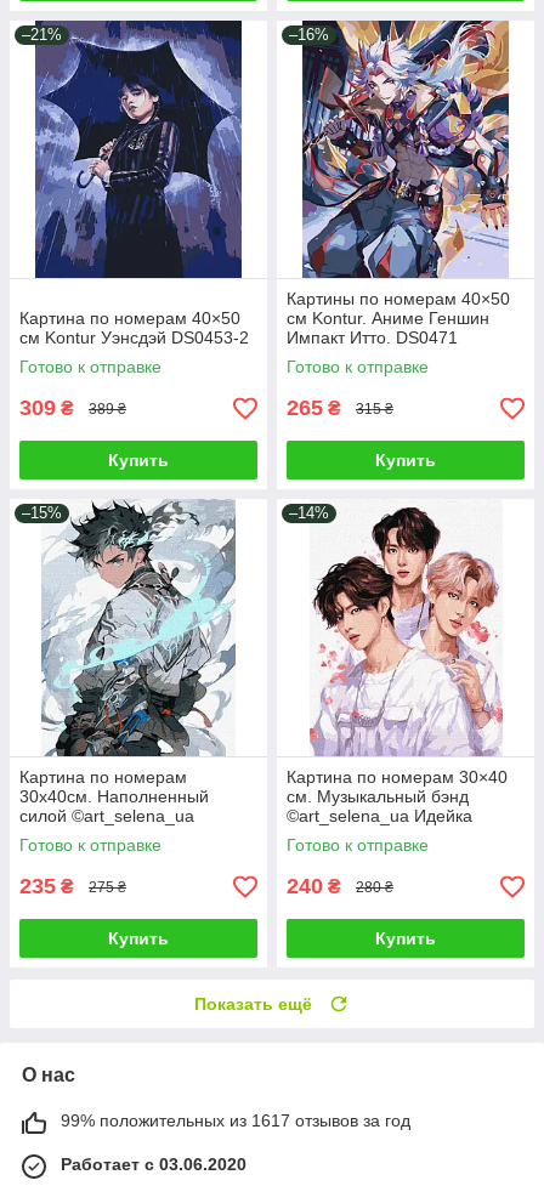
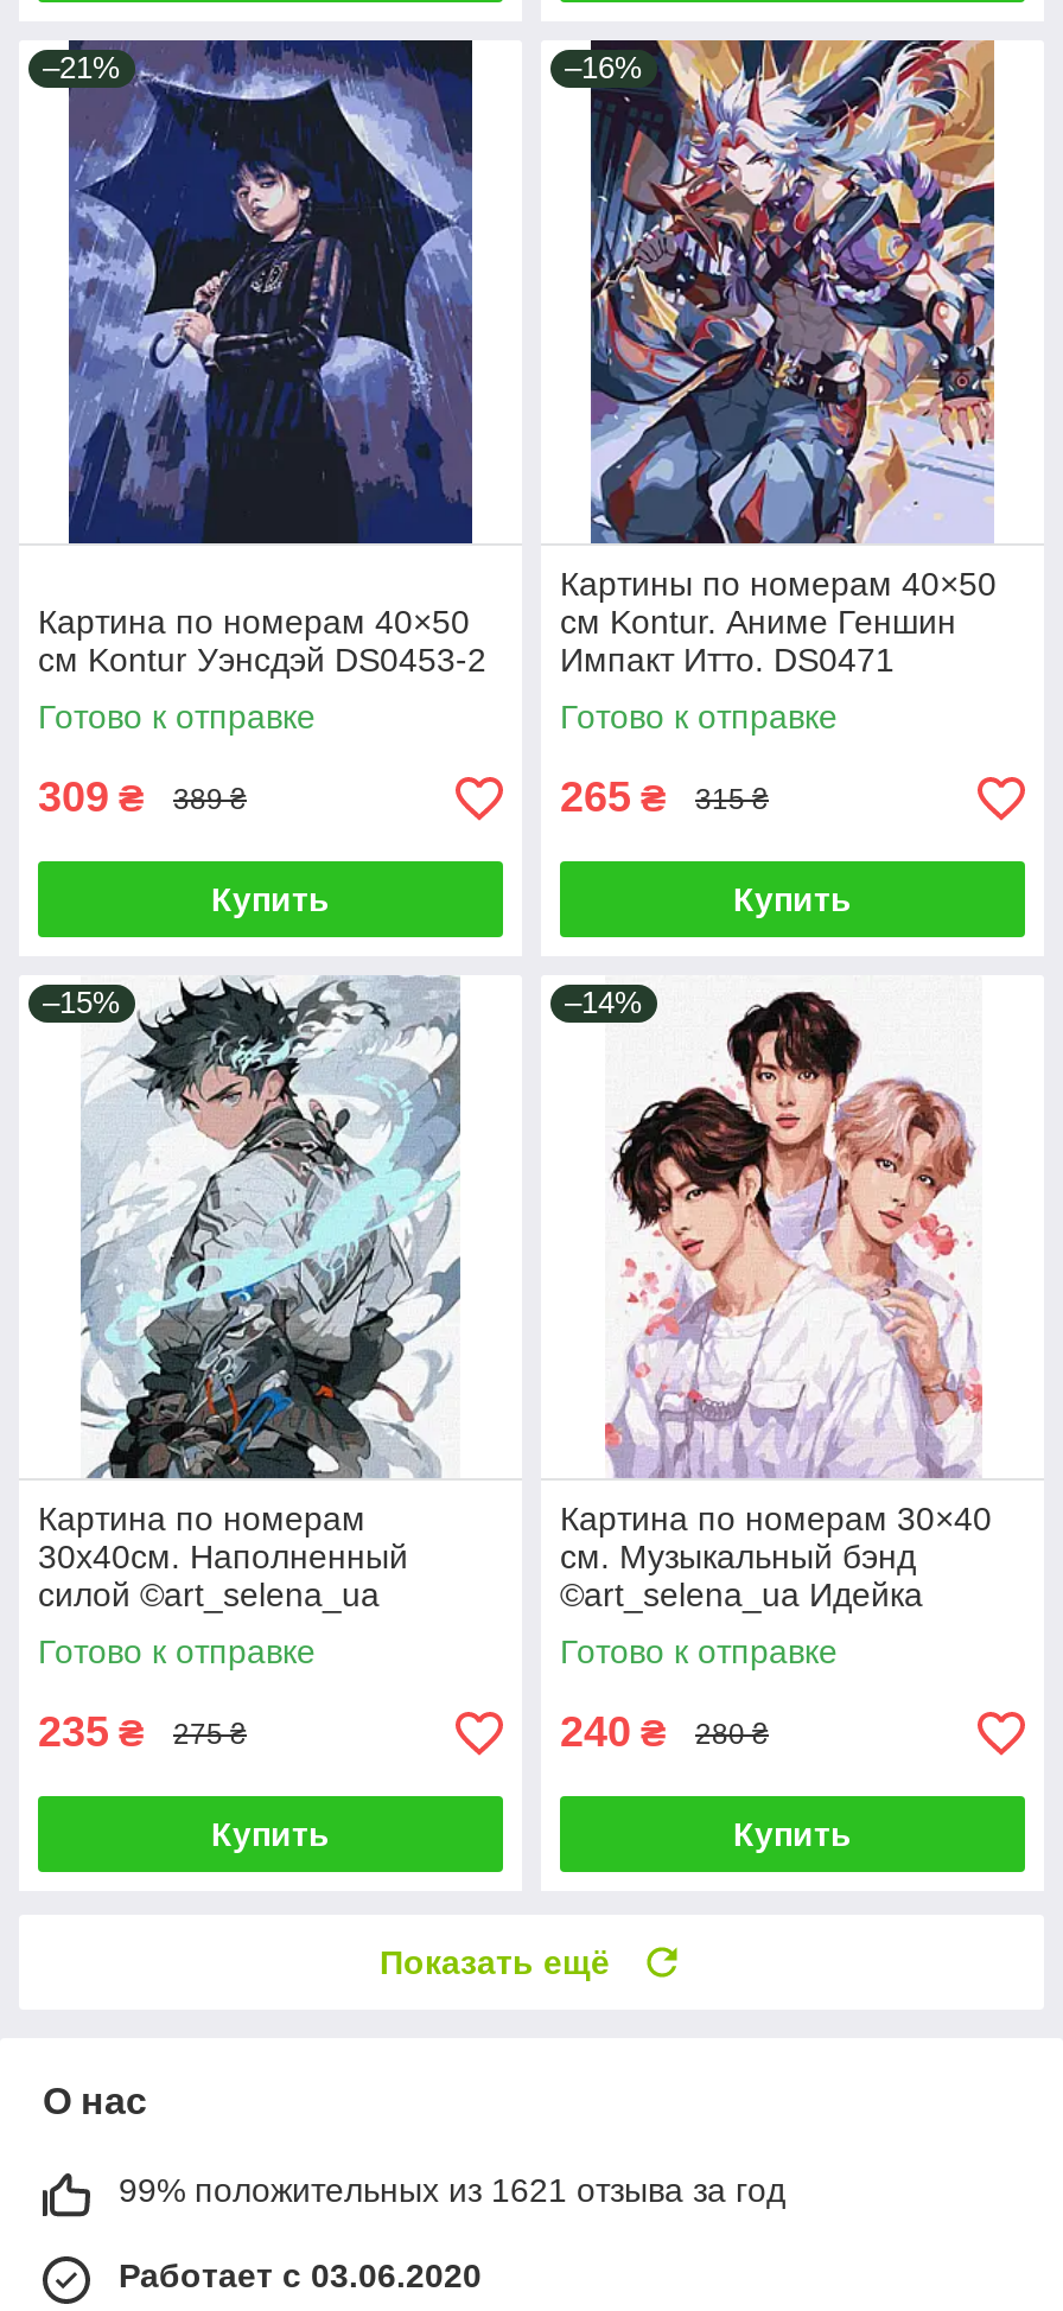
- 99% положительных из 1617 отзывов за год
+ 99% положительных из 1621 отзыва за год
